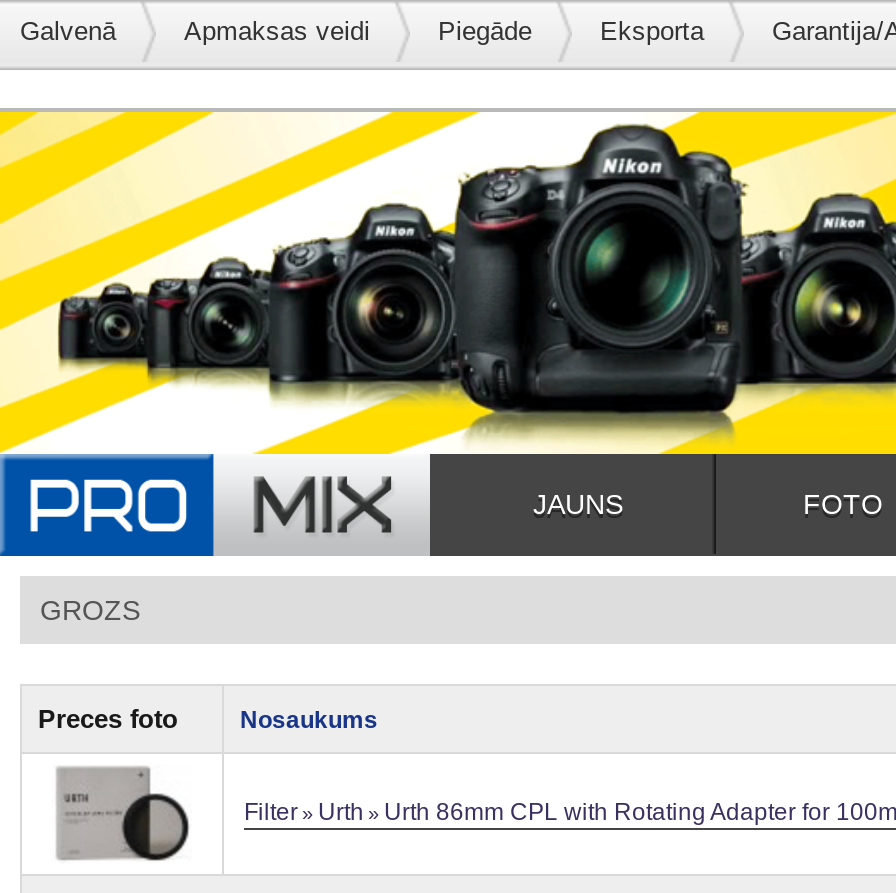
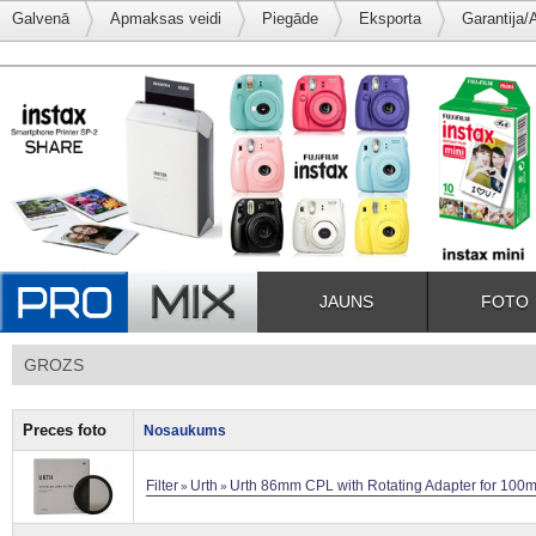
- [image]
+ [image]
